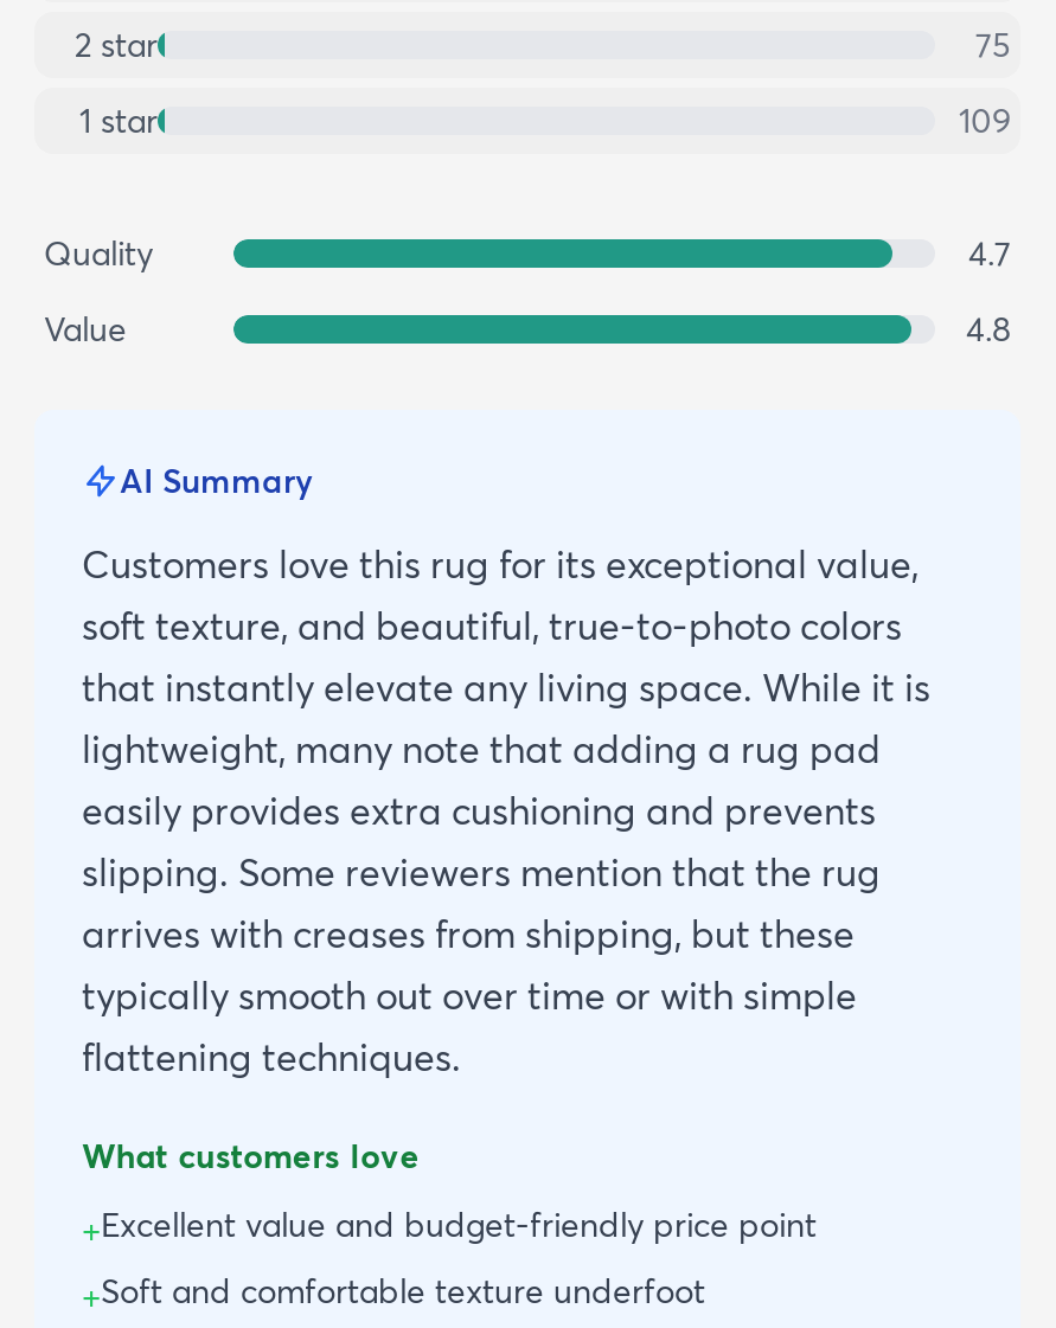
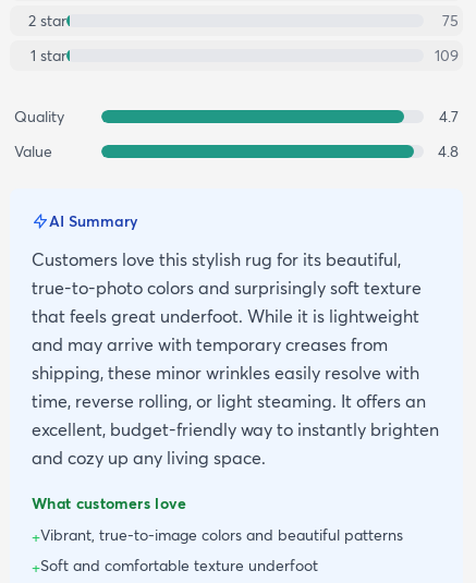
- Customers love this rug for its exceptional value,
- soft texture, and beautiful, true-to-photo colors
- that instantly elevate any living space. While it is
- lightweight, many note that adding a rug pad
- easily provides extra cushioning and prevents
- slipping. Some reviewers mention that the rug
- arrives with creases from shipping, but these
- typically smooth out over time or with simple
- flattening techniques.
+ Customers love this stylish rug for its beautiful,
+ true-to-photo colors and surprisingly soft texture
+ that feels great underfoot. While it is lightweight
+ and may arrive with temporary creases from
+ shipping, these minor wrinkles easily resolve with
+ time, reverse rolling, or light steaming. It offers an
+ excellent, budget-friendly way to instantly brighten
+ and cozy up any living space.

- +Excellent value and budget-friendly price point
+ +Vibrant, true-to-image colors and beautiful patterns
